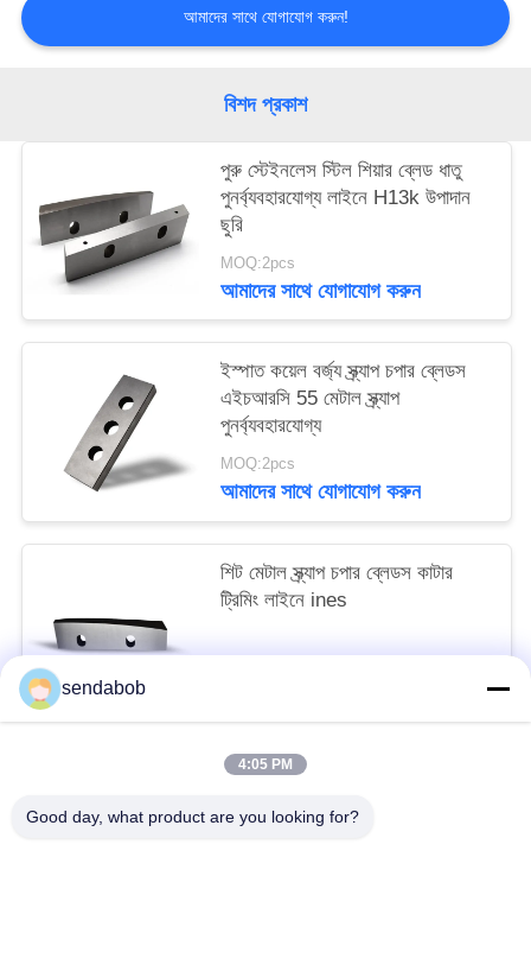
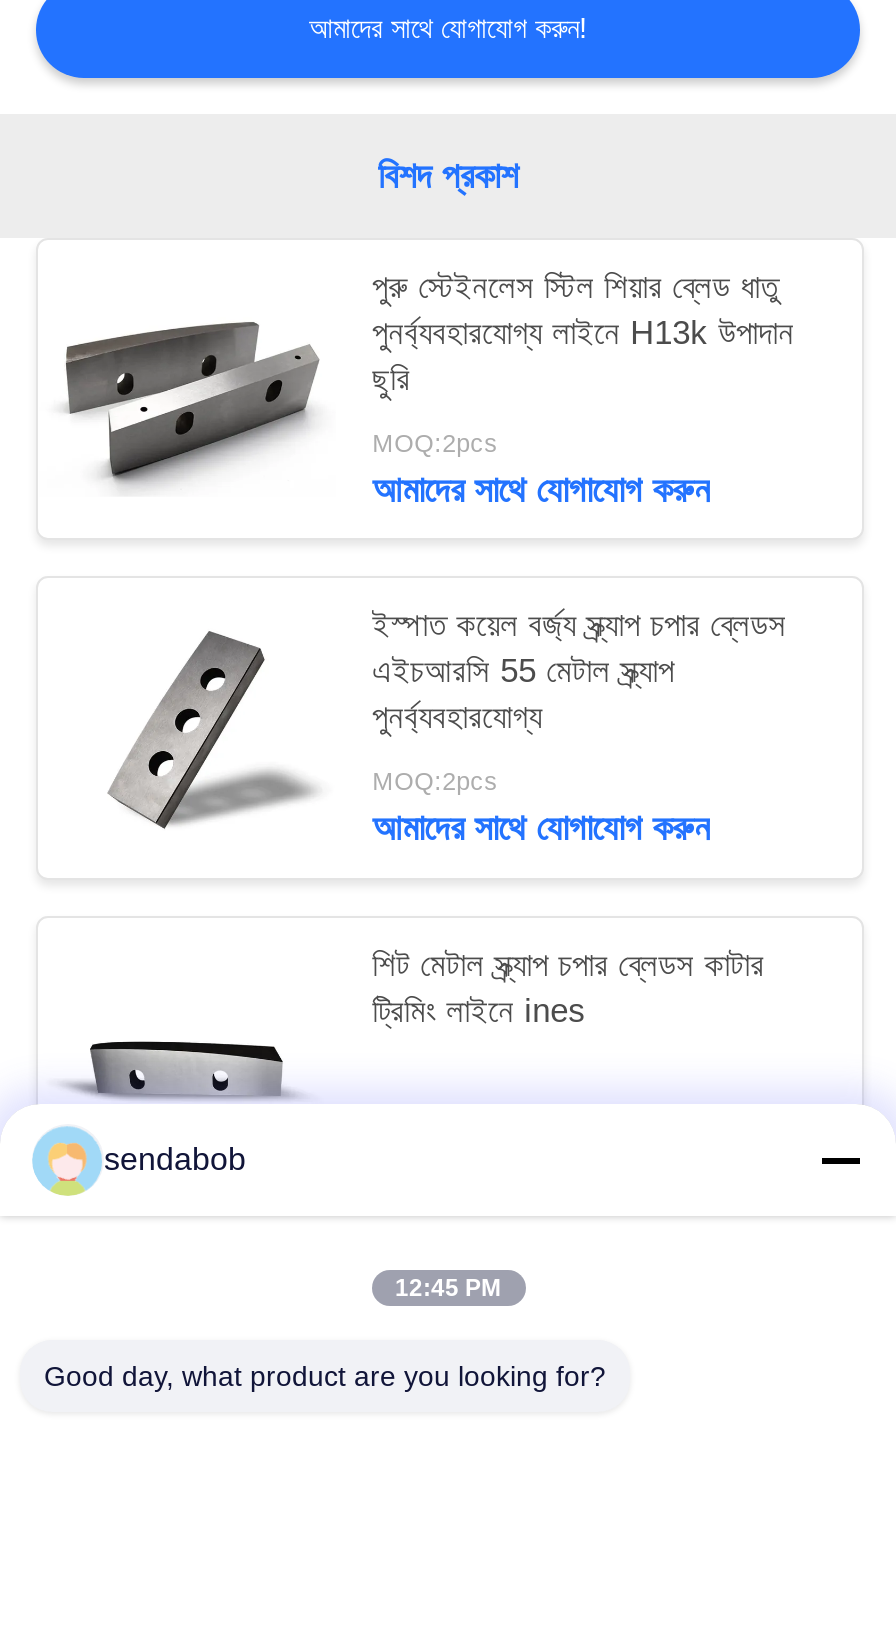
- 4:05 PM
+ 12:45 PM
